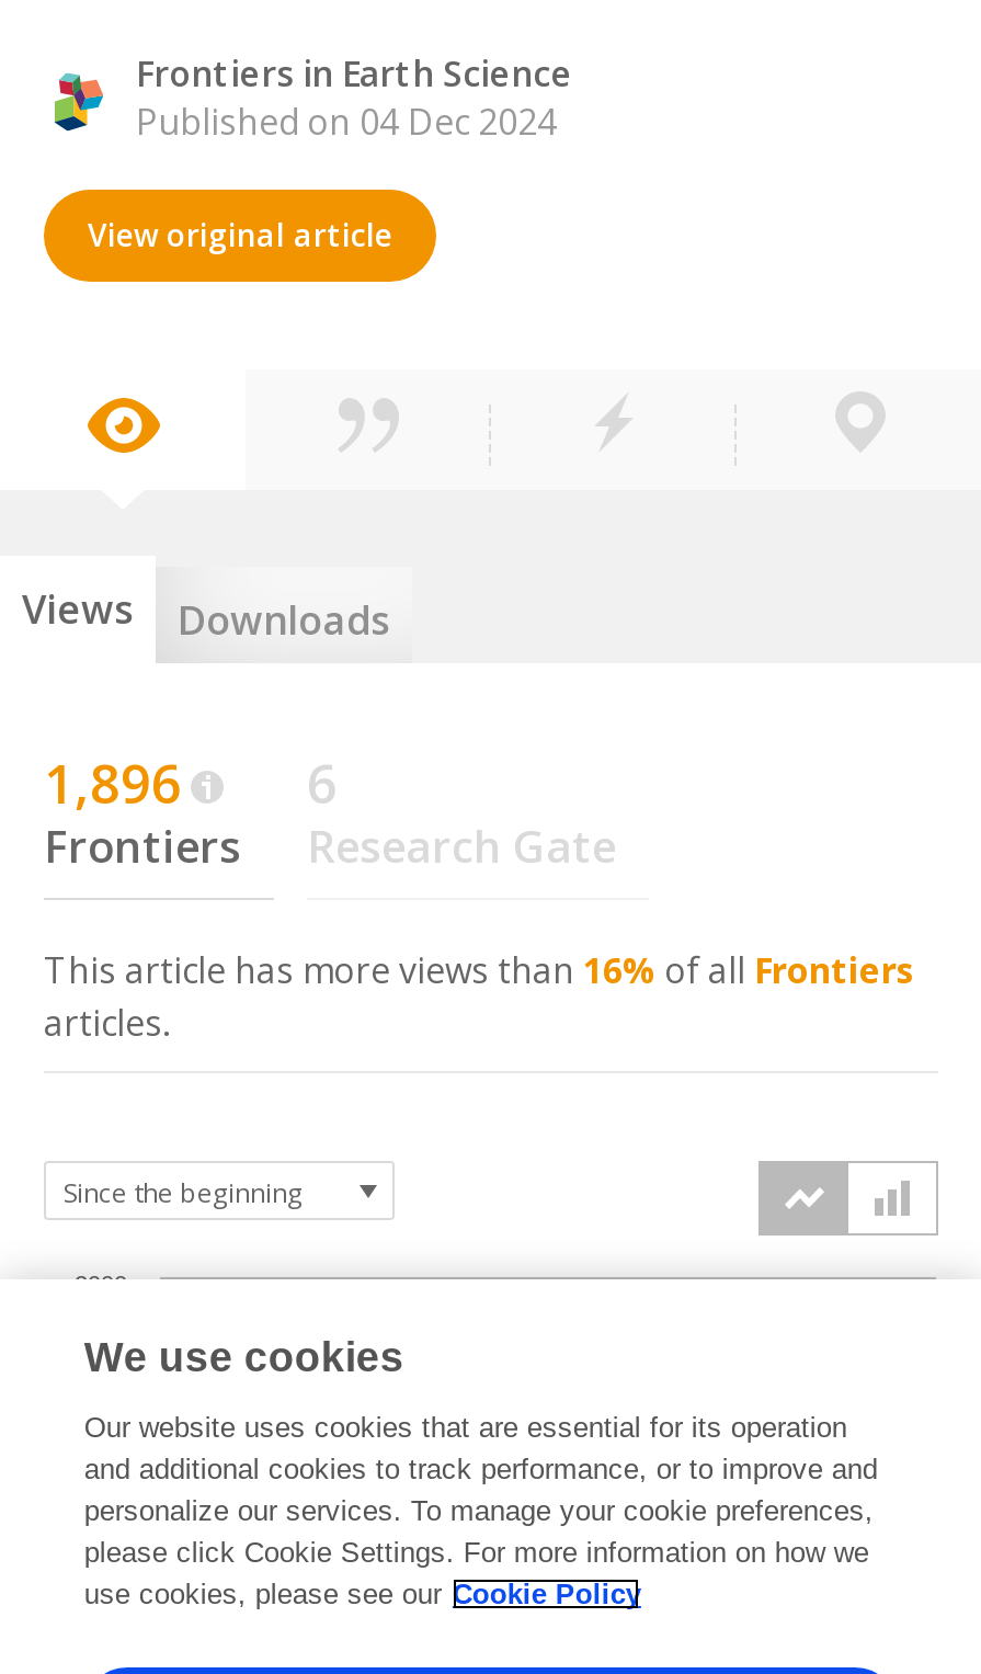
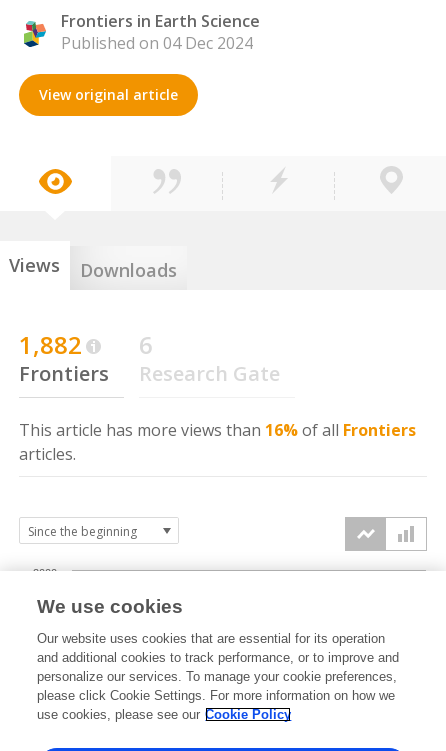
- 1,896
+ 1,882
